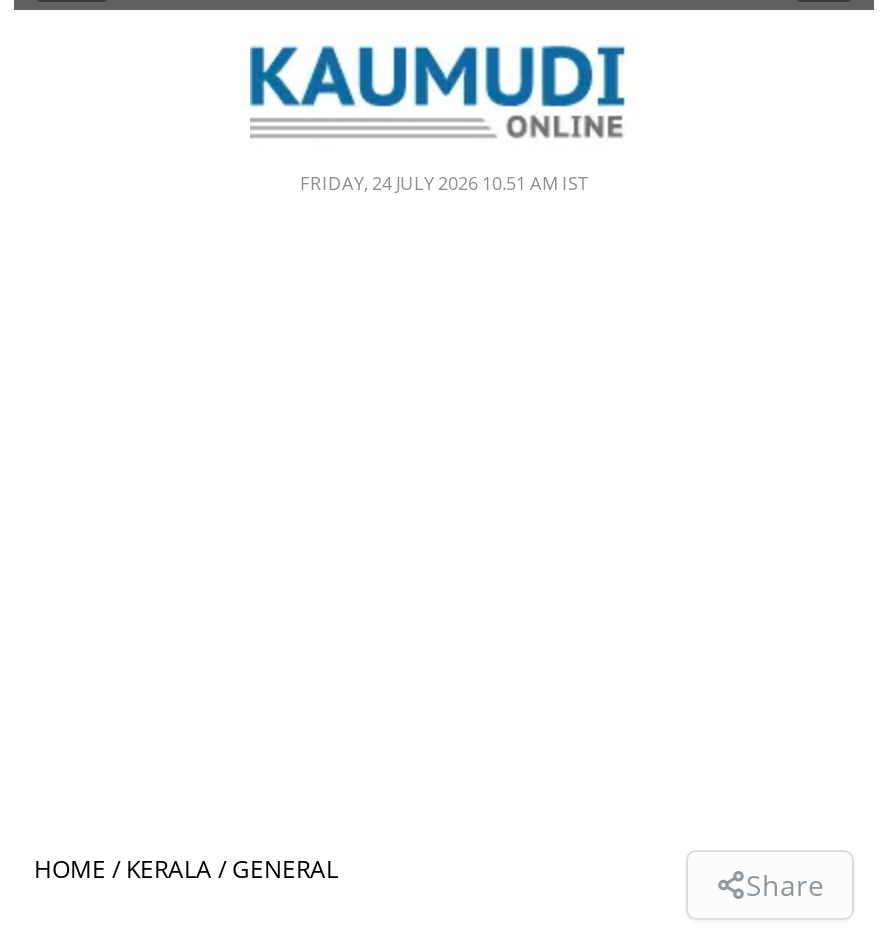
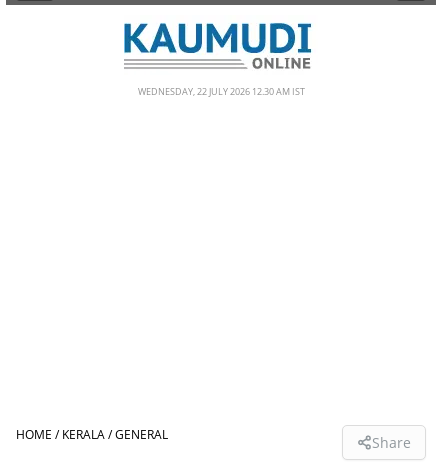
- FRIDAY, 24 JULY 2026 10.51 AM IST
+ WEDNESDAY, 22 JULY 2026 12.30 AM IST
